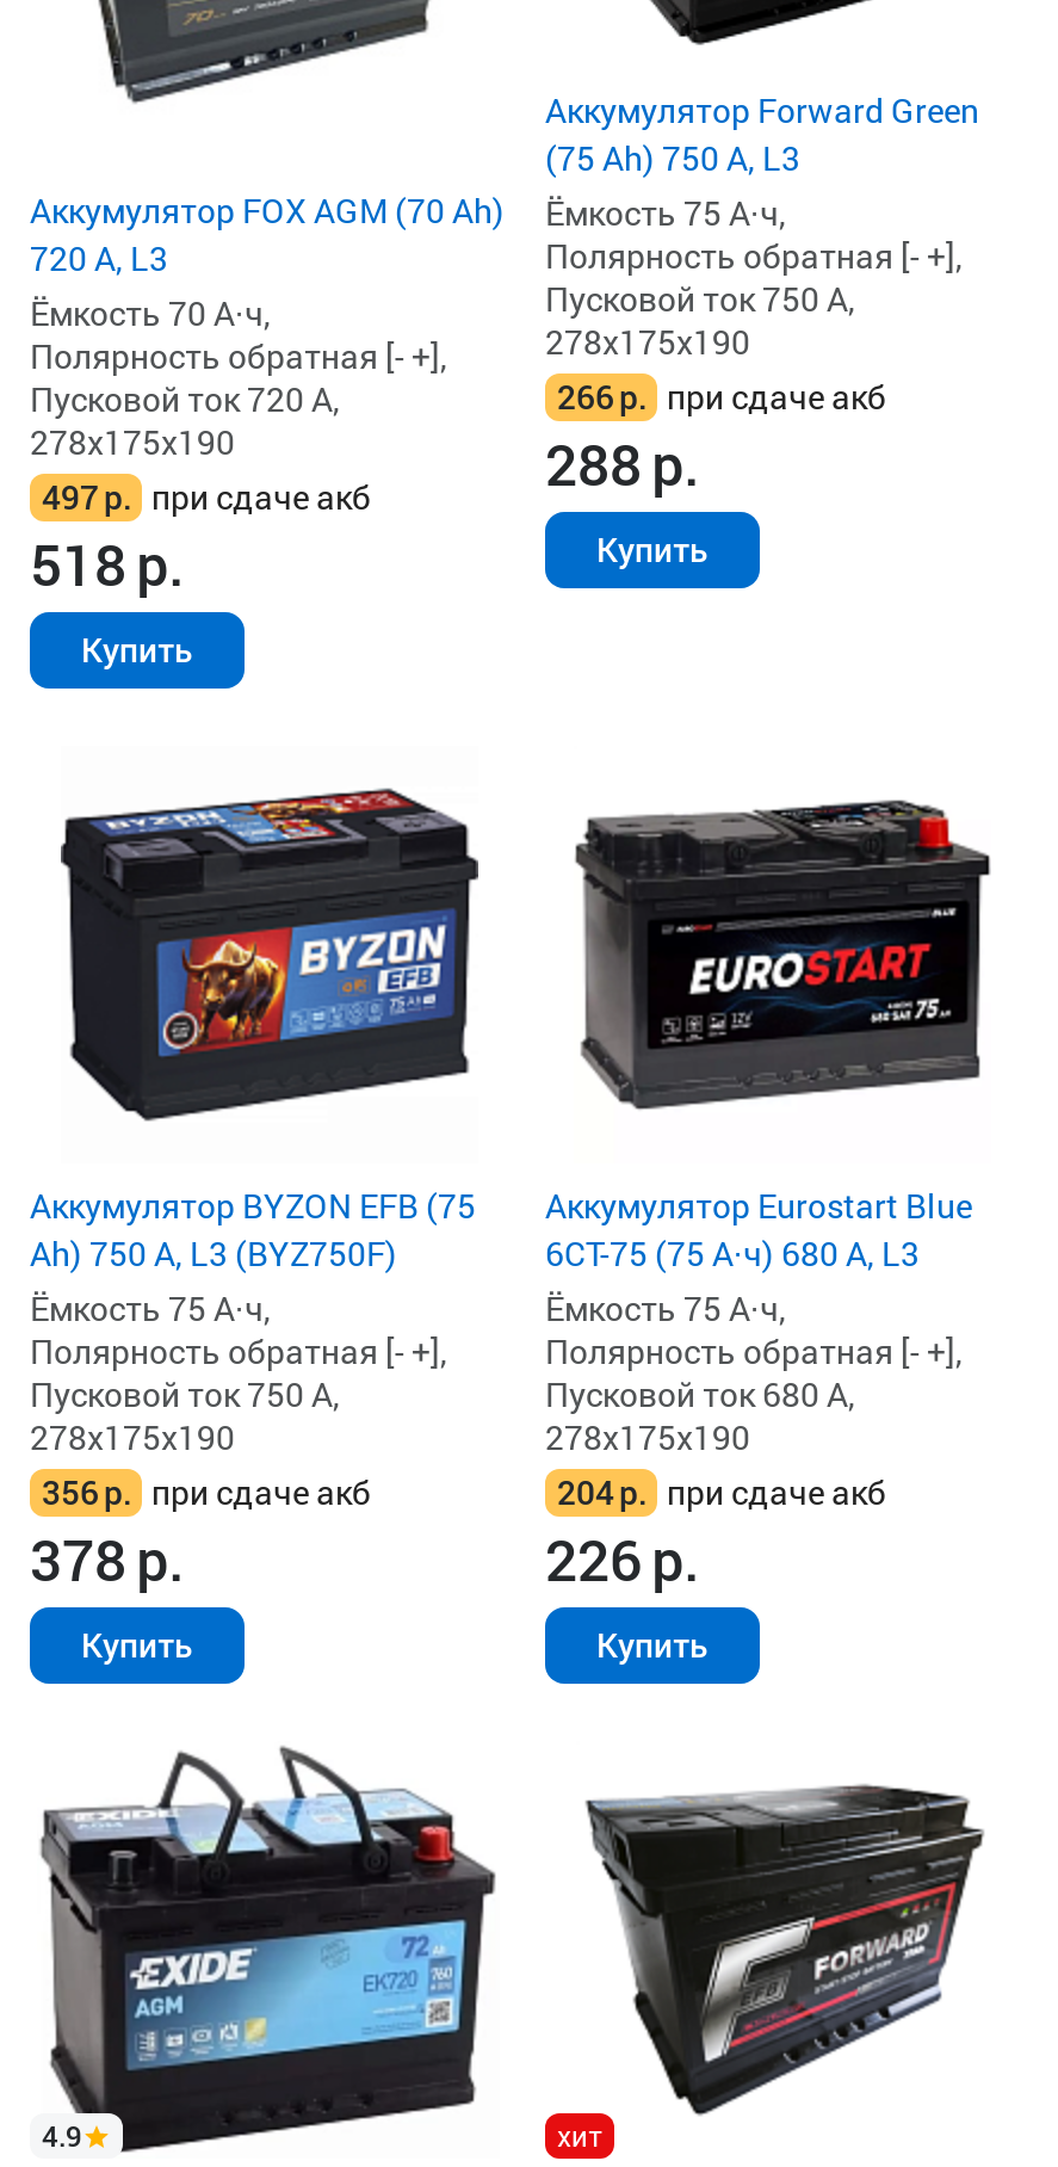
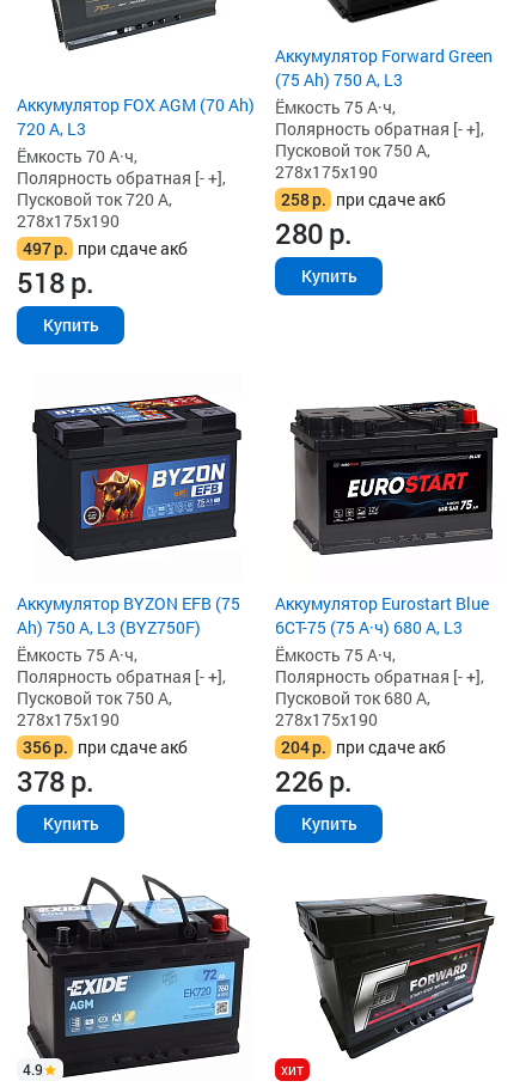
- 266 р. при сдаче акб
+ 258 р. при сдаче акб

- 288 р.
+ 280 р.
